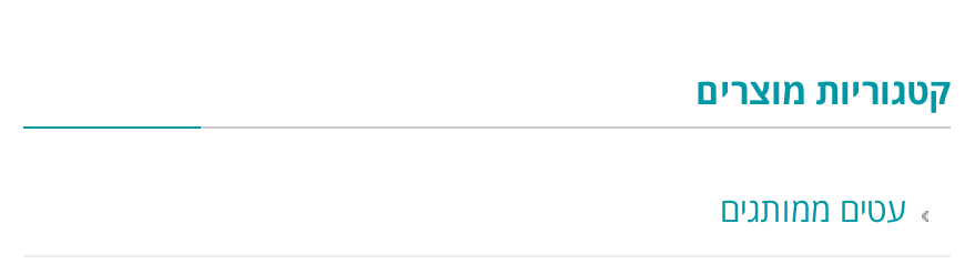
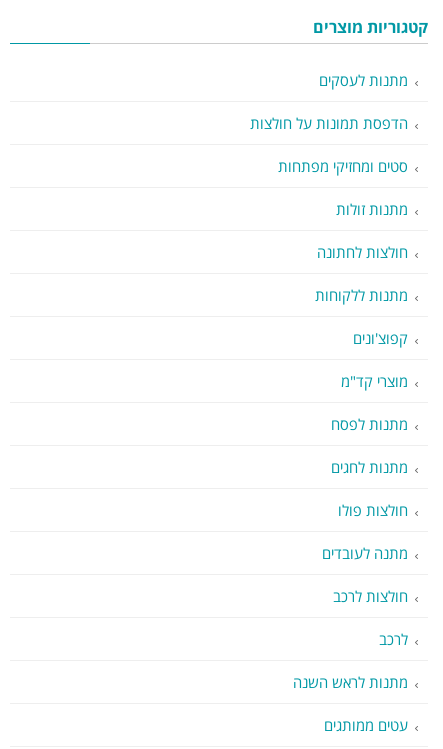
+ מתנות לעסקים
+ הדפסת תמונות על חולצות
+ סטים ומחזיקי מפתחות
+ מתנות זולות
+ חולצות לחתונה
+ מתנות ללקוחות
+ קפוצ'ונים
+ מוצרי קד"מ
+ מתנות לפסח
+ מתנות לחגים
+ חולצות פולו
+ מתנה לעובדים
+ חולצות לרכב
+ לרכב
+ מתנות לראש השנה
